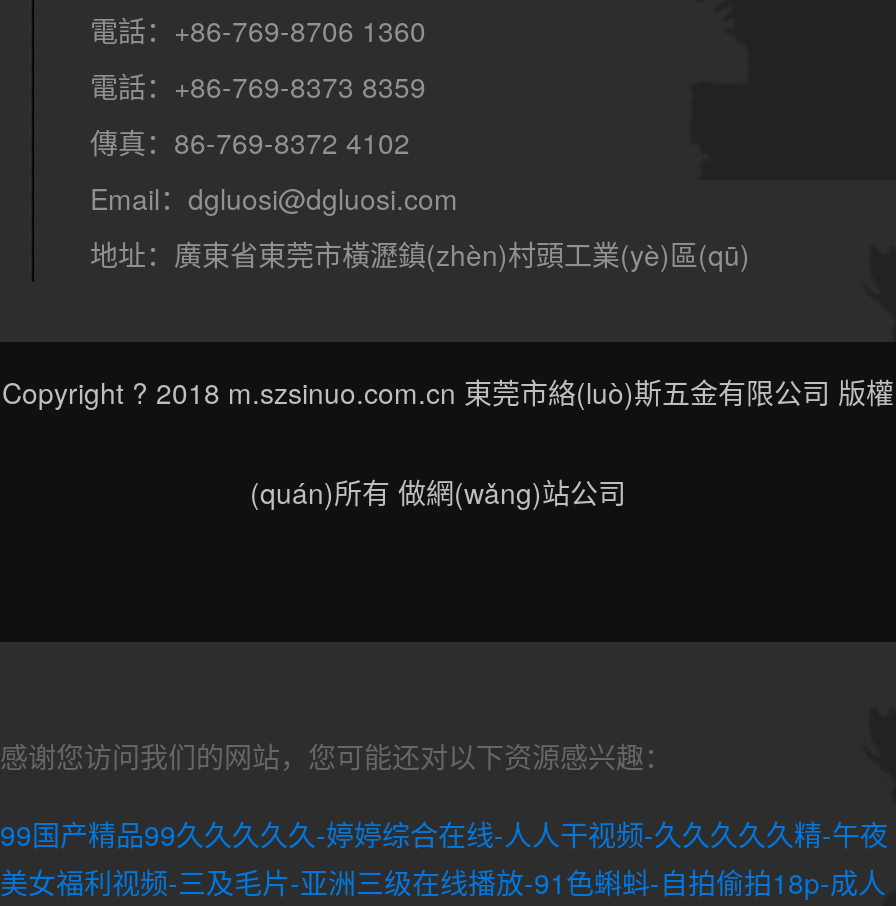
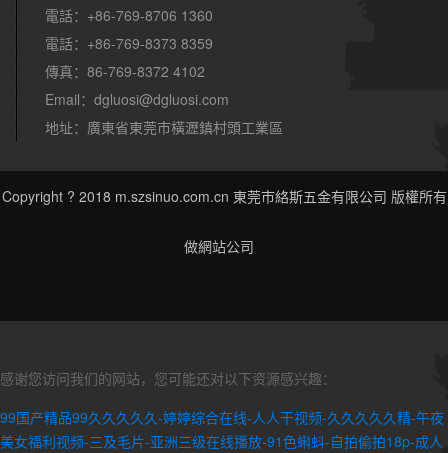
- 地址：廣東省東莞市橫瀝鎮(zhèn)村頭工業(yè)區(qū)
+ 地址：廣東省東莞市橫瀝鎮村頭工業區

- Copyright ? 2018 m.szsinuo.com.cn 東莞市絡(luò)斯五金有限公司 版權
+ Copyright ? 2018 m.szsinuo.com.cn 東莞市絡斯五金有限公司 版權所有

- (quán)所有做網(wǎng)站公司
+ 做網站公司
